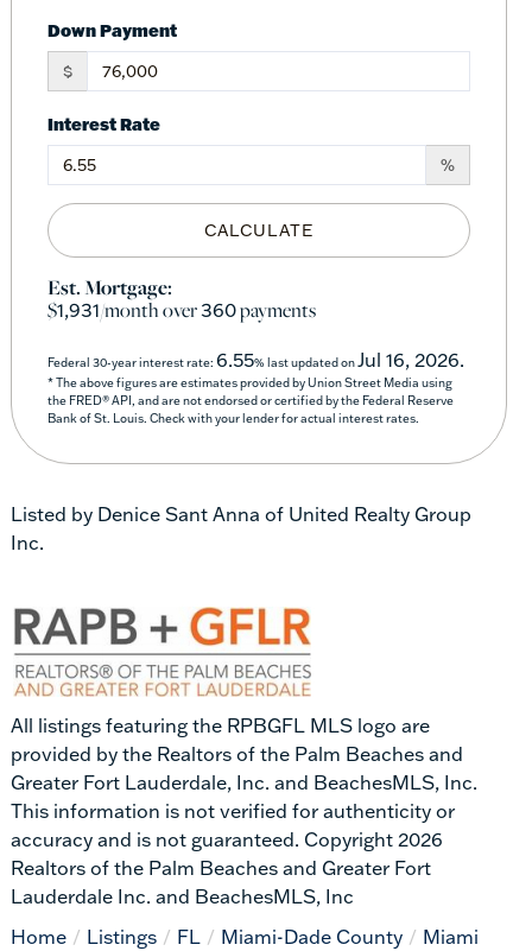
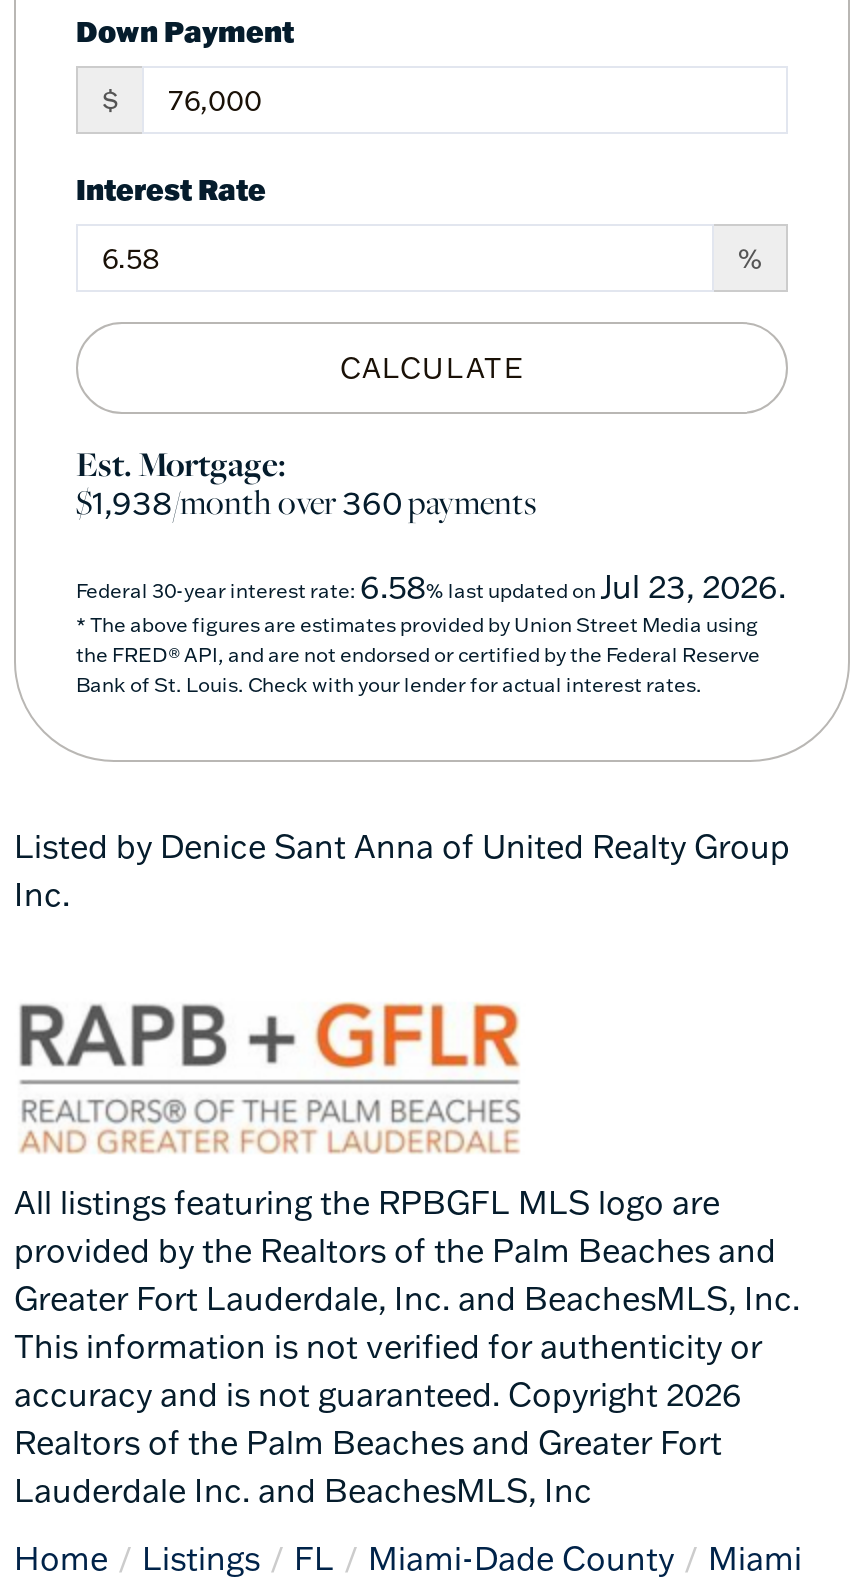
- $1,931/month over360payments
+ $1,938/month over360payments

- Federal 30-year interest rate: 6.55% last updated on Jul 16, 2026.
+ Federal 30-year interest rate: 6.58% last updated on Jul 23, 2026.
